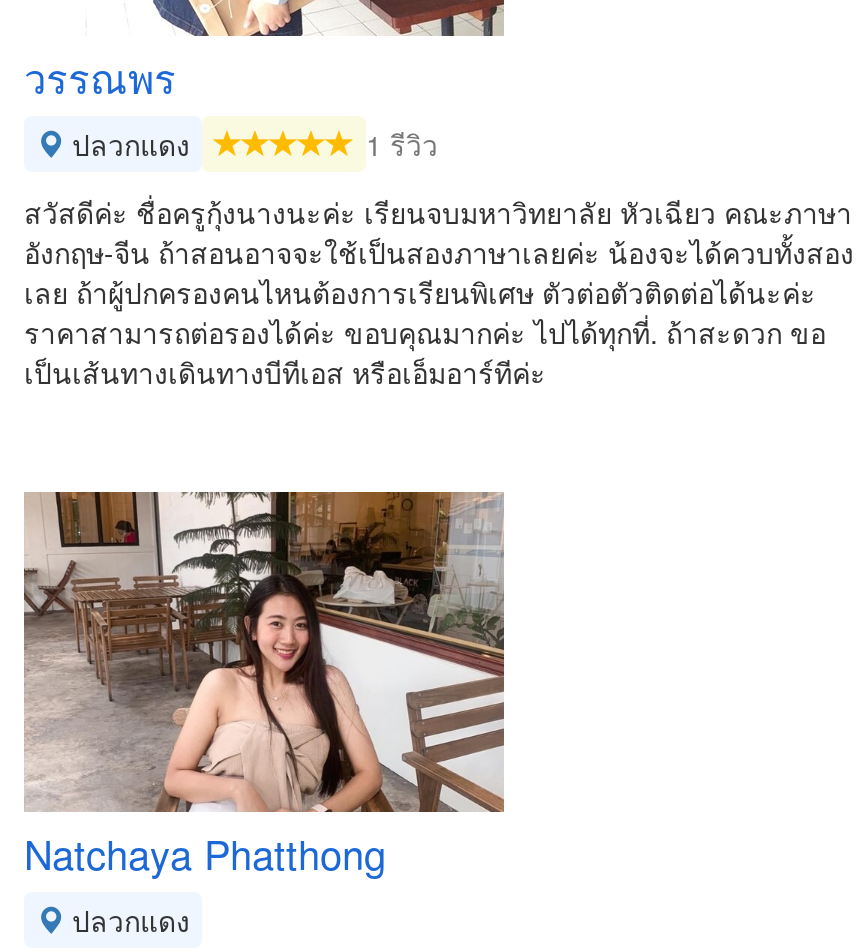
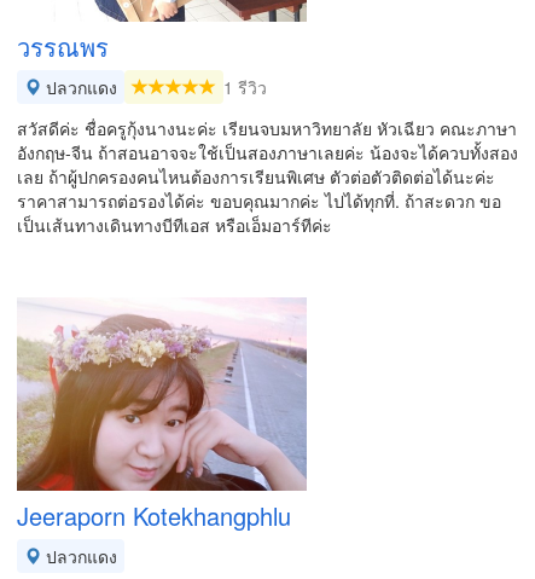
- [image]
- Natchaya Phatthong
+ [image]
+ Jeeraporn Kotekhangphlu
